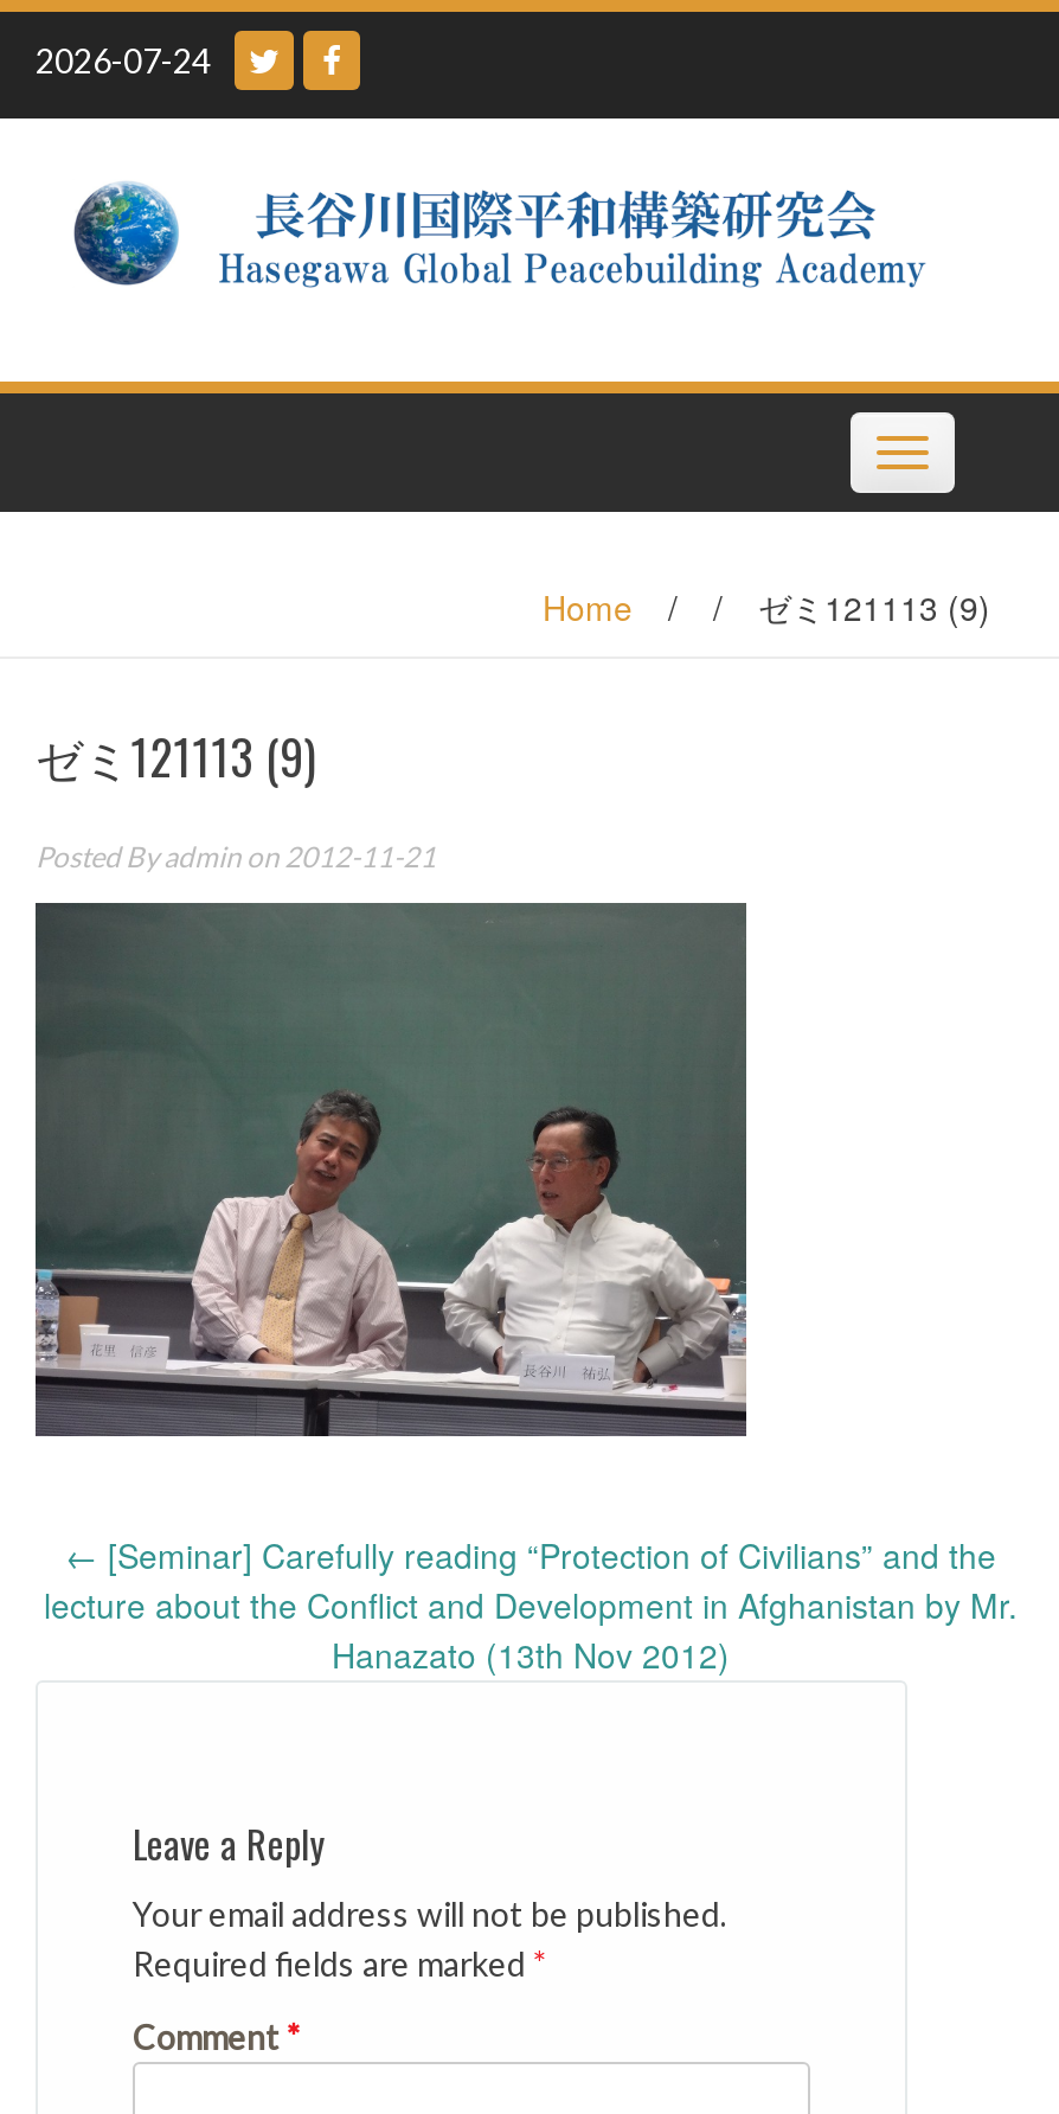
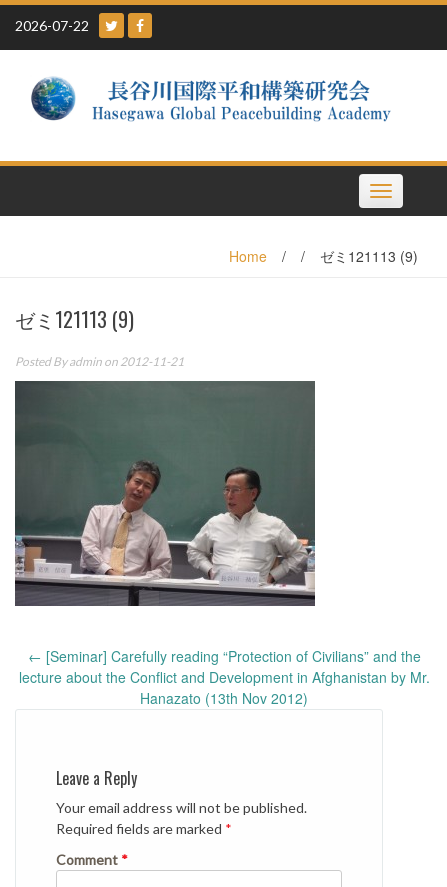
- 2026-07-24
+ 2026-07-22
